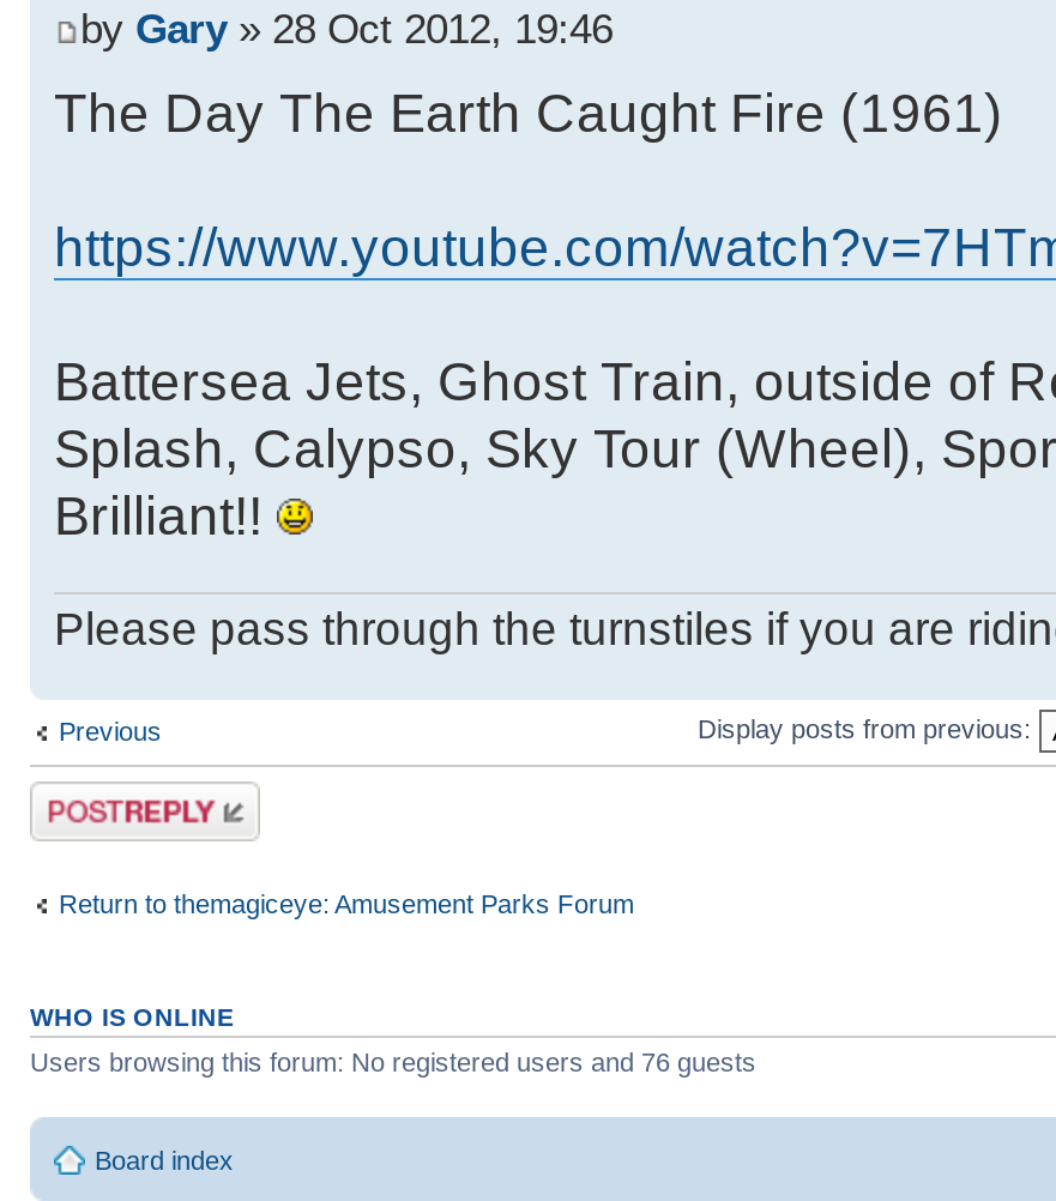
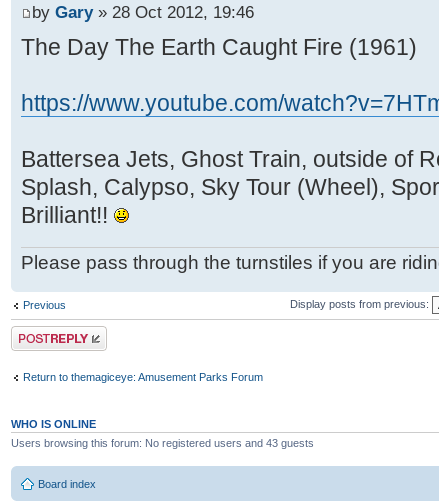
- Users browsing this forum: No registered users and 76 guests
+ Users browsing this forum: No registered users and 43 guests
